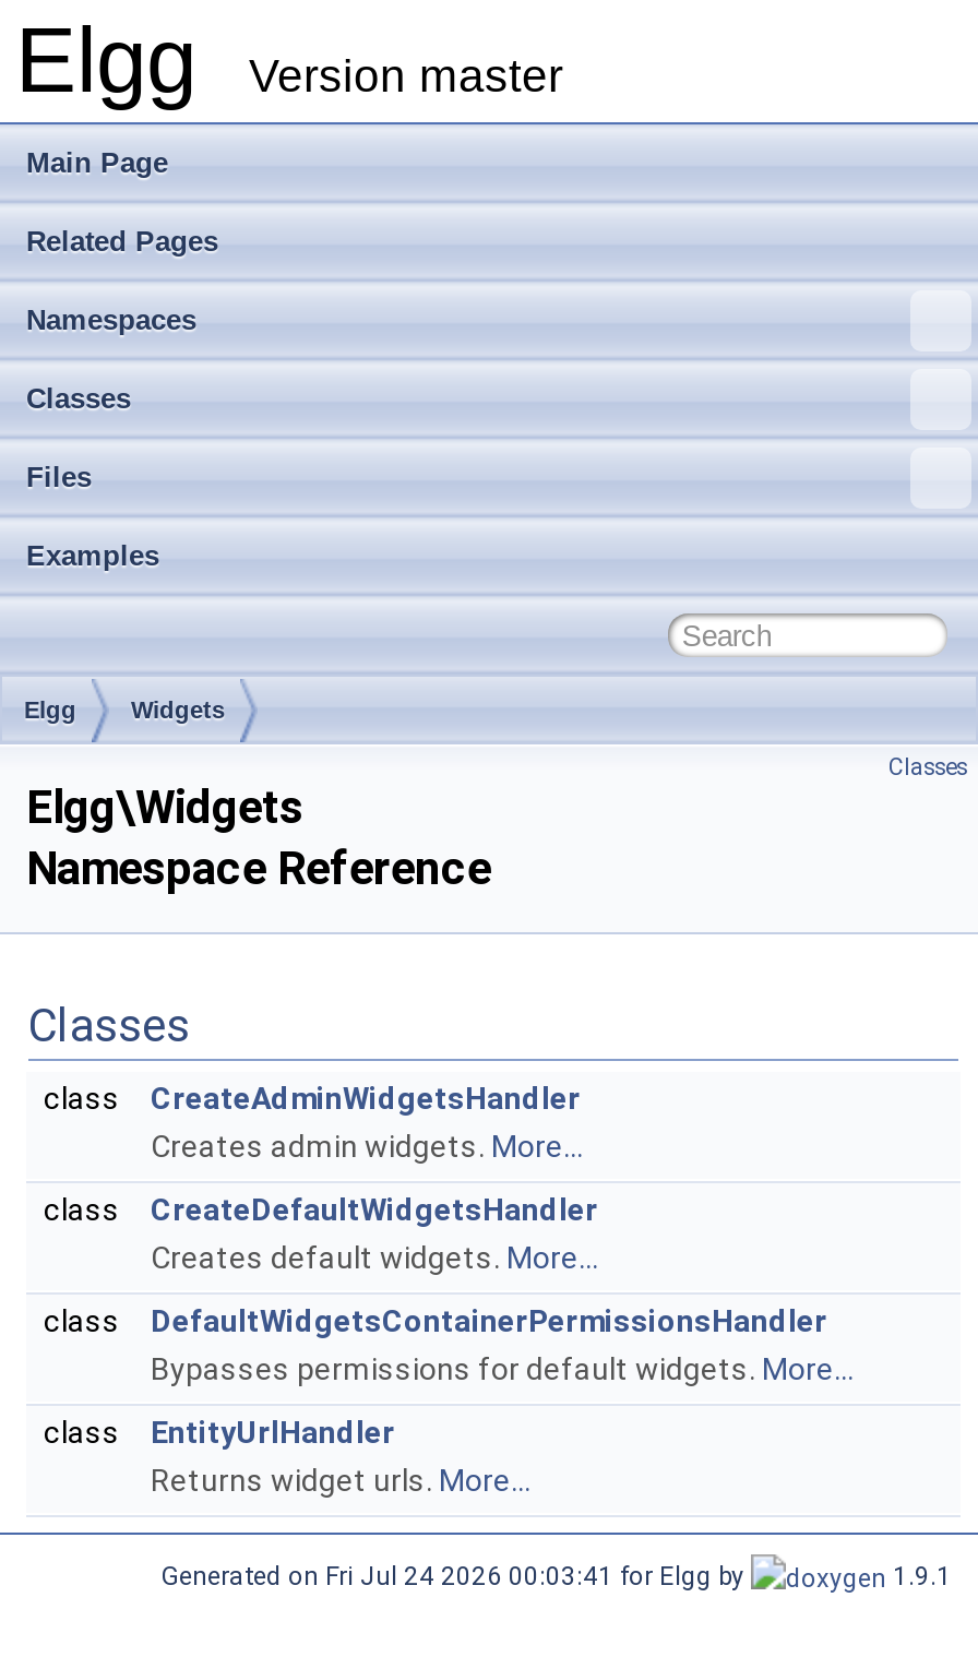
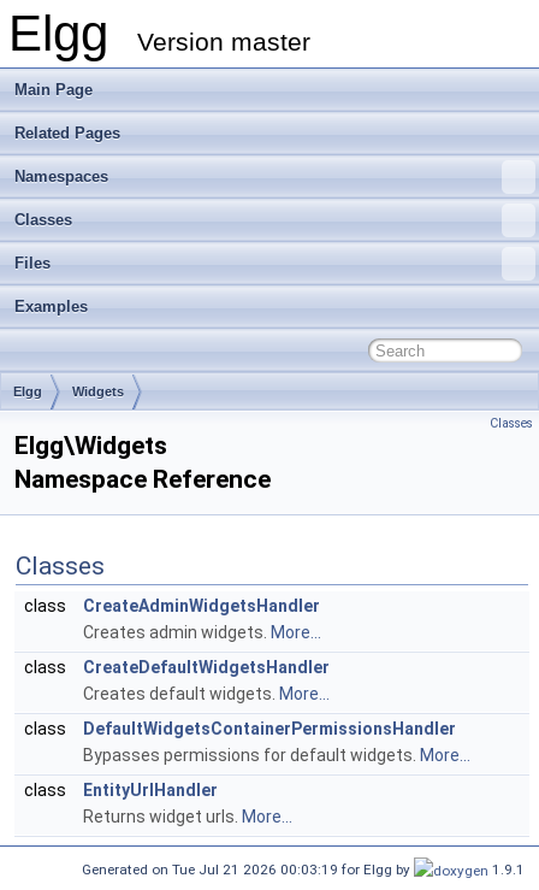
- Generated on Fri Jul 24 2026 00:03:41 for Elgg by
+ Generated on Tue Jul 21 2026 00:03:19 for Elgg by
